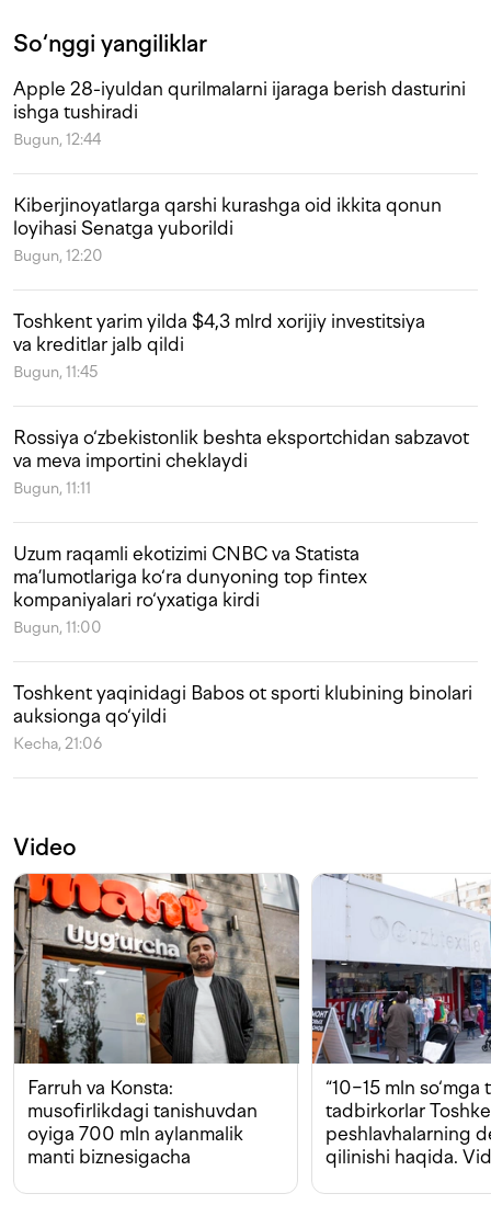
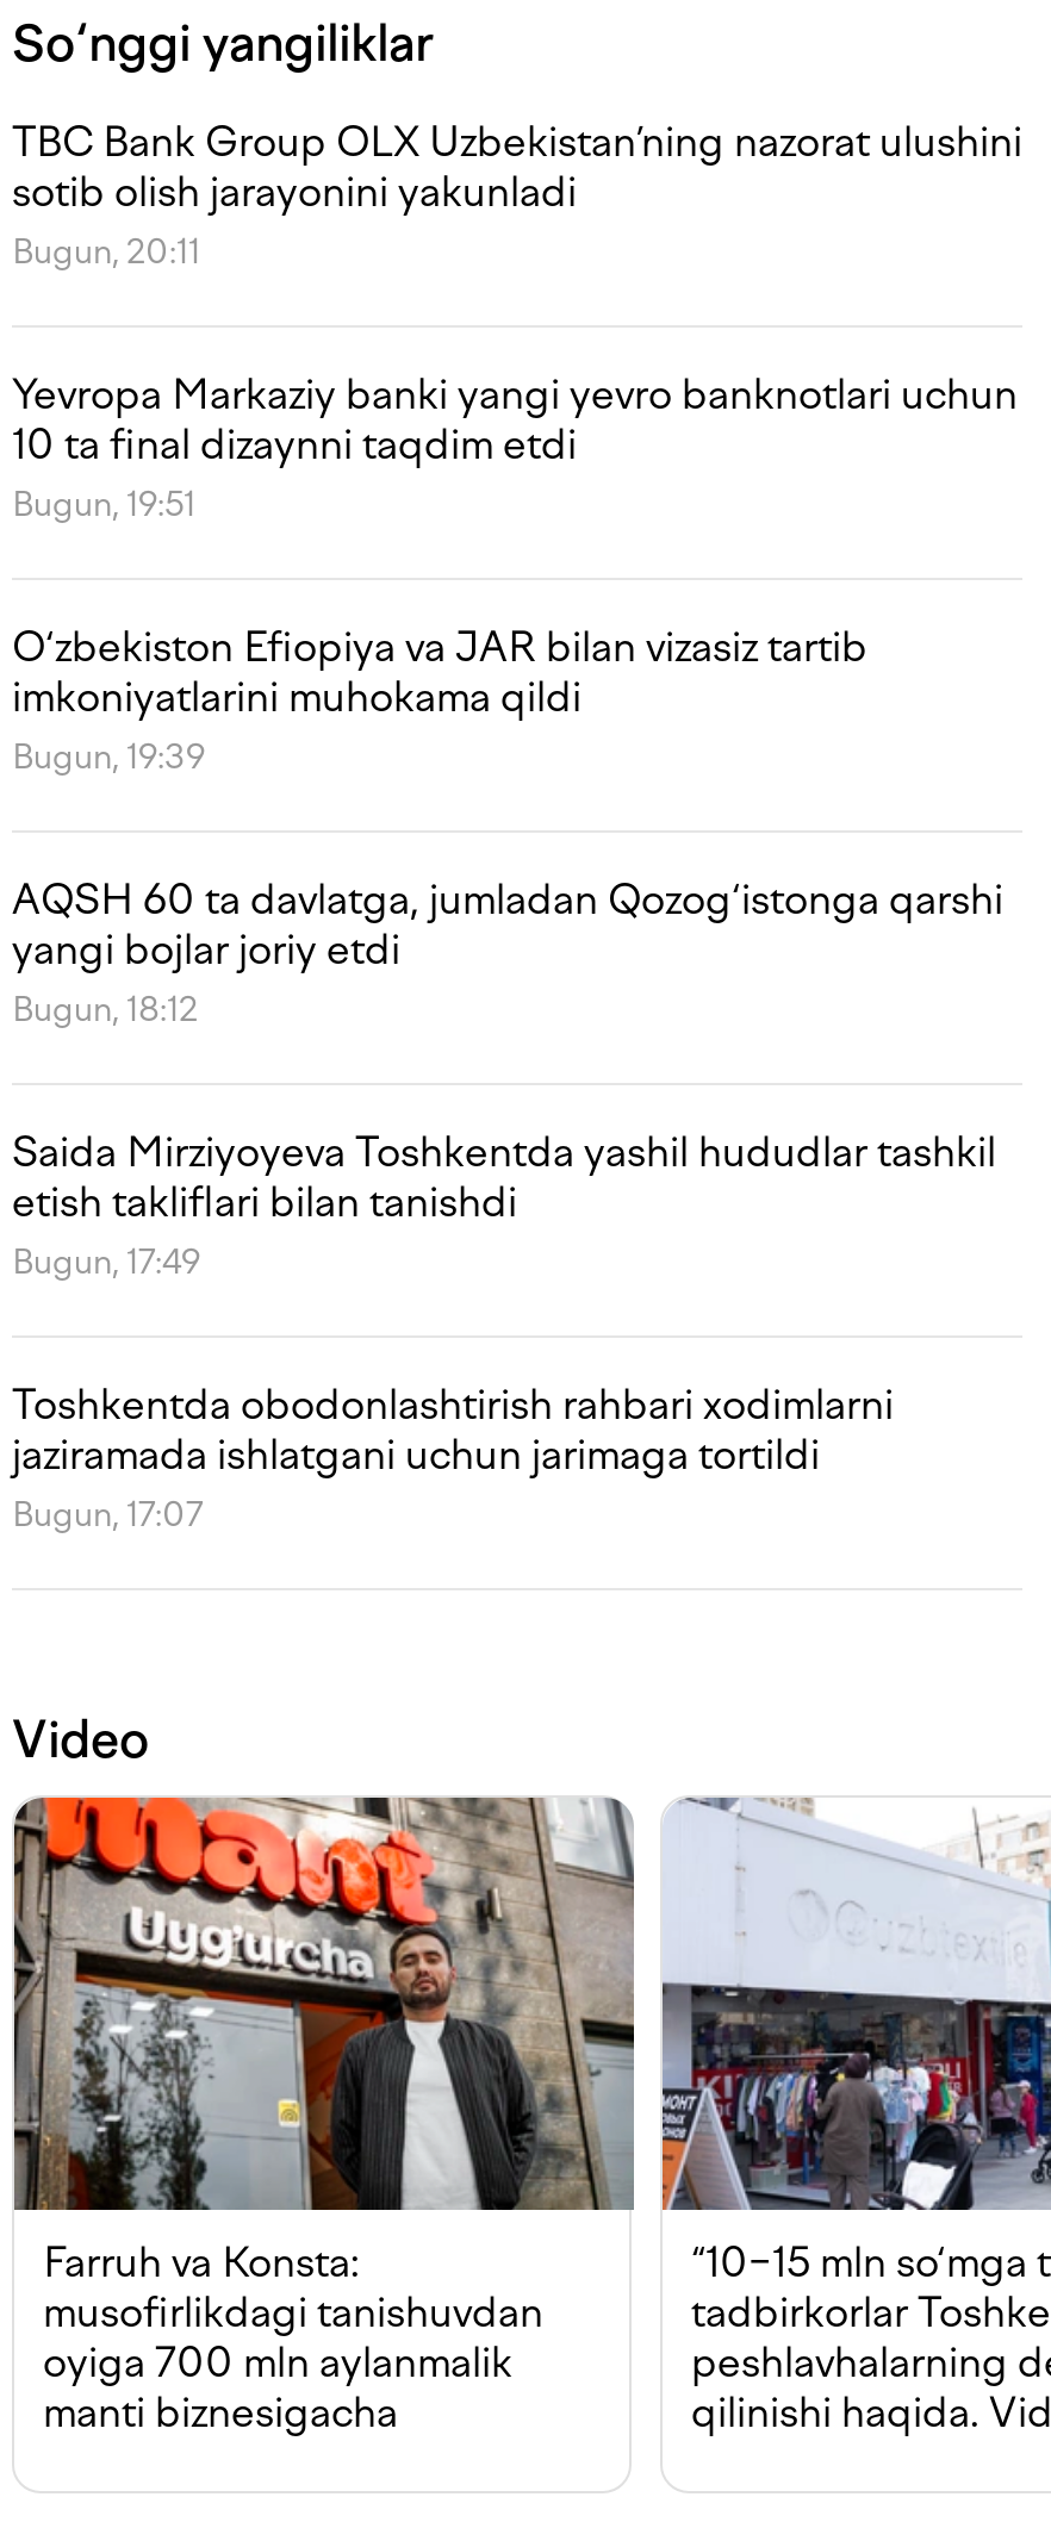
- Apple 28-iyuldan qurilmalarni ijaraga berish dasturini
- ishga tushiradi
- Bugun, 12:44
+ TBC Bank Group OLX Uzbekistan’ning nazorat ulushini
+ sotib olish jarayonini yakunladi
+ Bugun, 20:11

- Kiberjinoyatlarga qarshi kurashga oid ikkita qonun
- loyihasi Senatga yuborildi
- Bugun, 12:20
+ Yevropa Markaziy banki yangi yevro banknotlari uchun
+ 10 ta final dizaynni taqdim etdi
+ Bugun, 19:51

- Toshkent yarim yilda $4,3 mlrd xorijiy investitsiya
- va kreditlar jalb qildi
- Bugun, 11:45
+ O‘zbekiston Efiopiya va JAR bilan vizasiz tartib
+ imkoniyatlarini muhokama qildi
+ Bugun, 19:39

- Rossiya o‘zbekistonlik beshta eksportchidan sabzavot
- va meva importini cheklaydi
- Bugun, 11:11
+ AQSH 60 ta davlatga, jumladan Qozog‘istonga qarshi
+ yangi bojlar joriy etdi
+ Bugun, 18:12

- Uzum raqamli ekotizimi CNBC va Statista
- ma’lumotlariga ko‘ra dunyoning top fintex
- kompaniyalari ro‘yxatiga kirdi
- Bugun, 11:00
+ Saida Mirziyoyeva Toshkentda yashil hududlar tashkil
+ etish takliflari bilan tanishdi
+ Bugun, 17:49

- Toshkent yaqinidagi Babos ot sporti klubining binolari
- auksionga qo‘yildi
- Kecha, 21:06
+ Toshkentda obodonlashtirish rahbari xodimlarni
+ jaziramada ishlatgani uchun jarimaga tortildi
+ Bugun, 17:07
